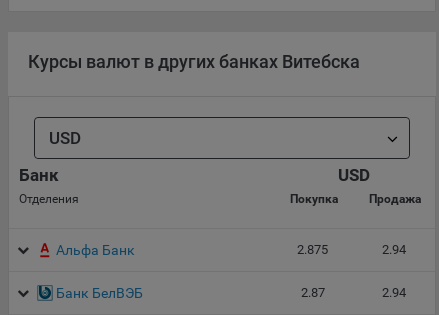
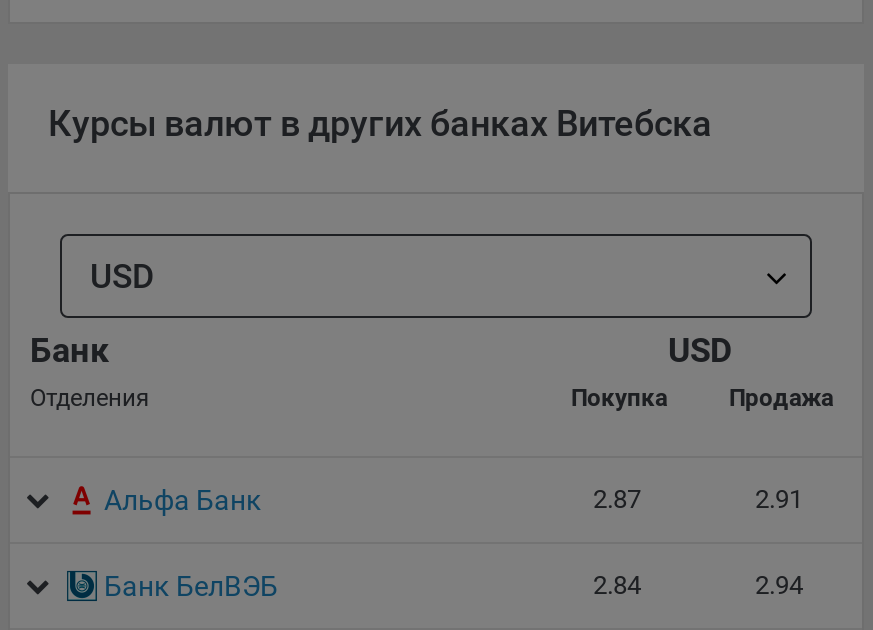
- 2.875
+ 2.87

- 2.94
+ 2.91

- 2.87
+ 2.84
